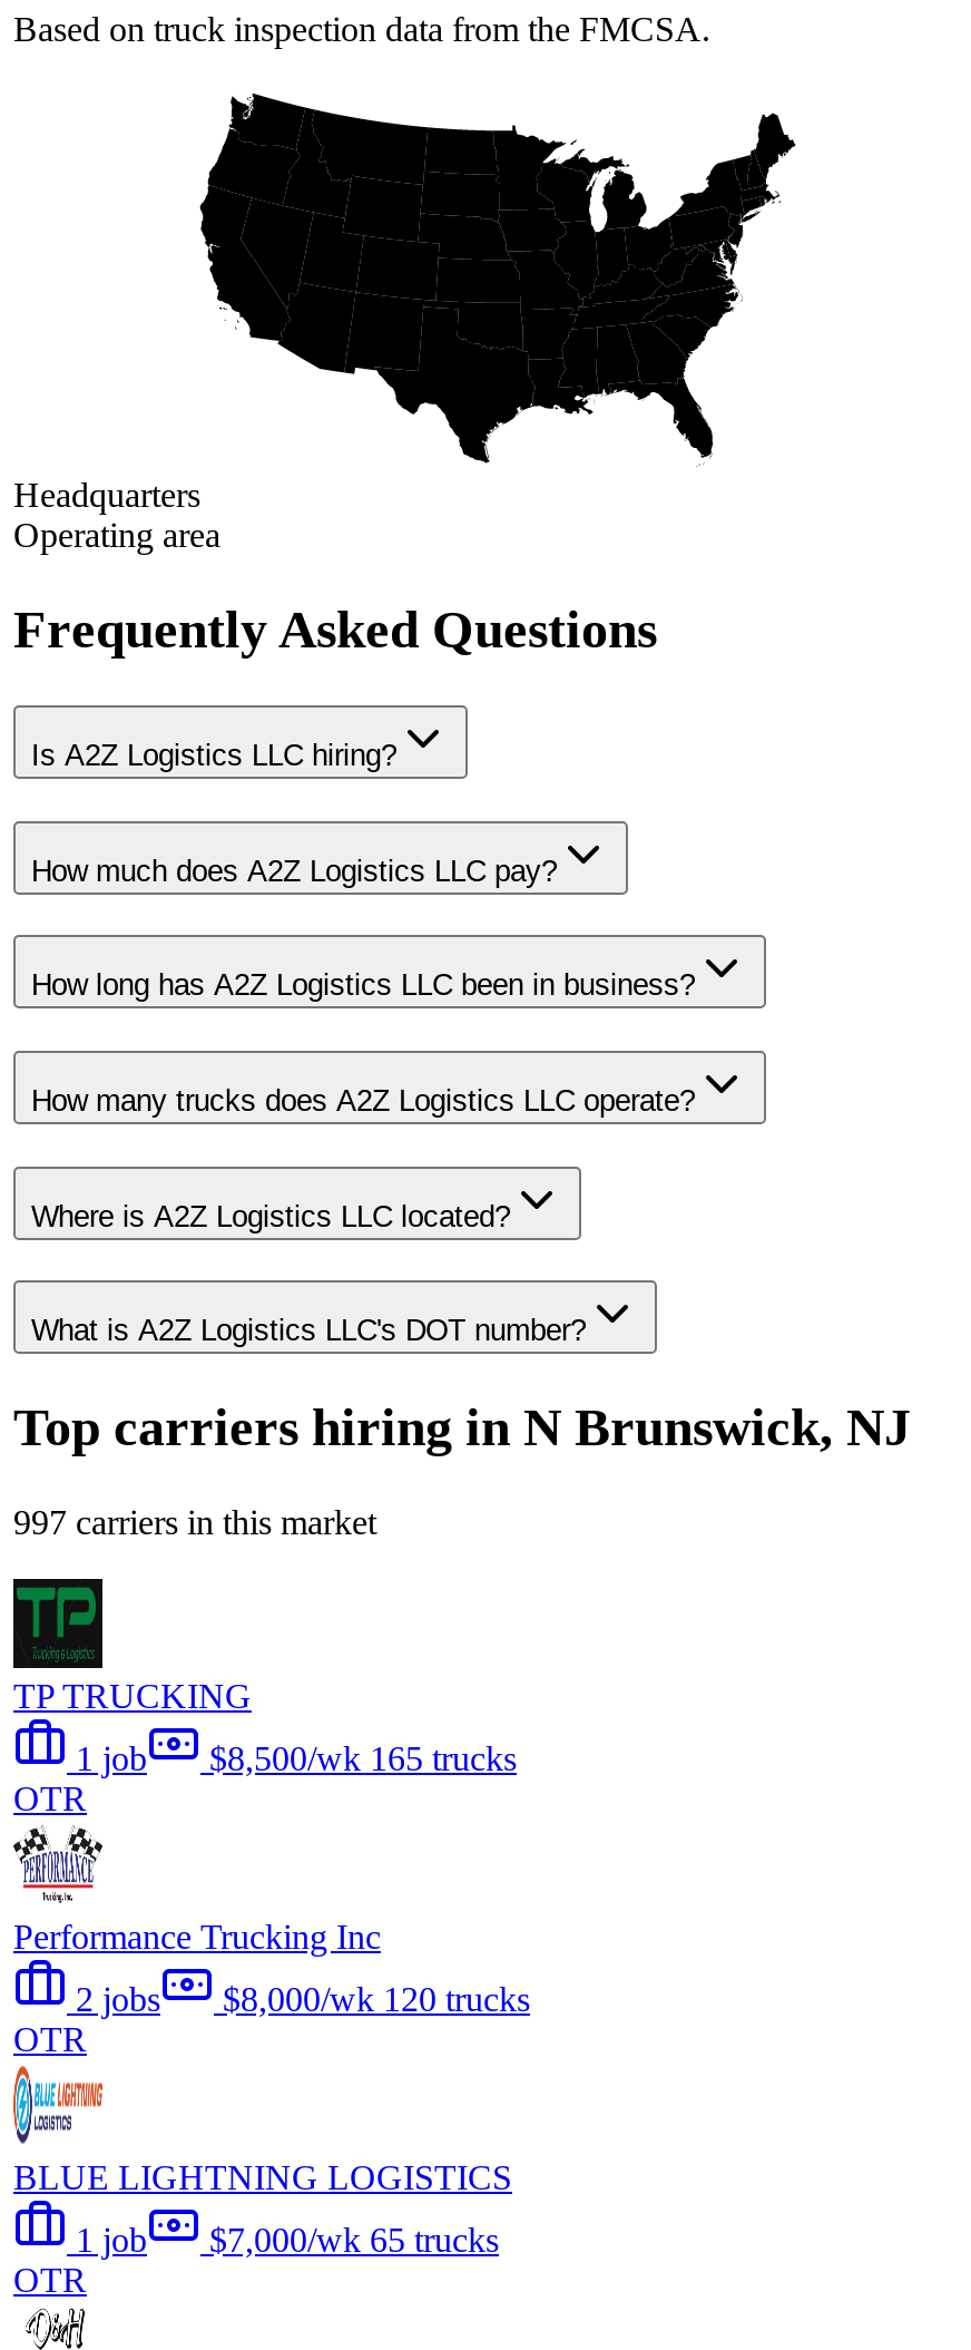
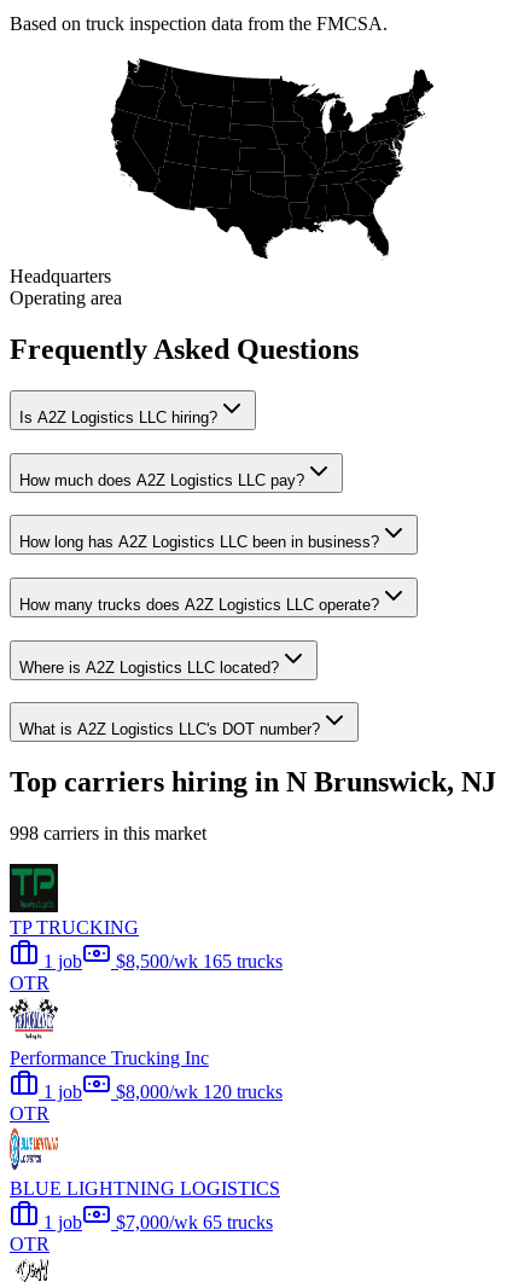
- 997 carriers in this market
+ 998 carriers in this market

- 2 jobs $8,000/wk 120 trucks
+ 1 job $8,000/wk 120 trucks
